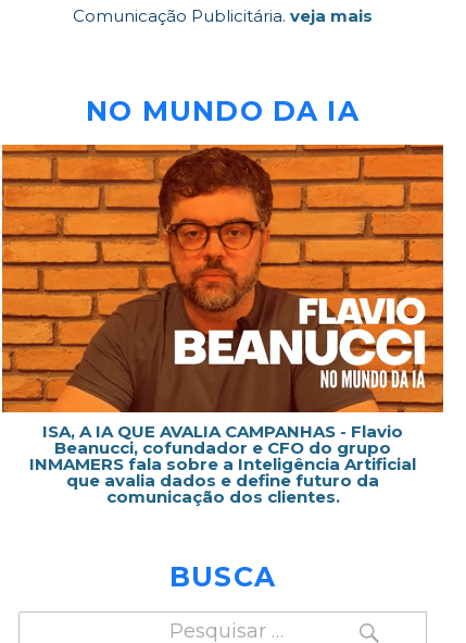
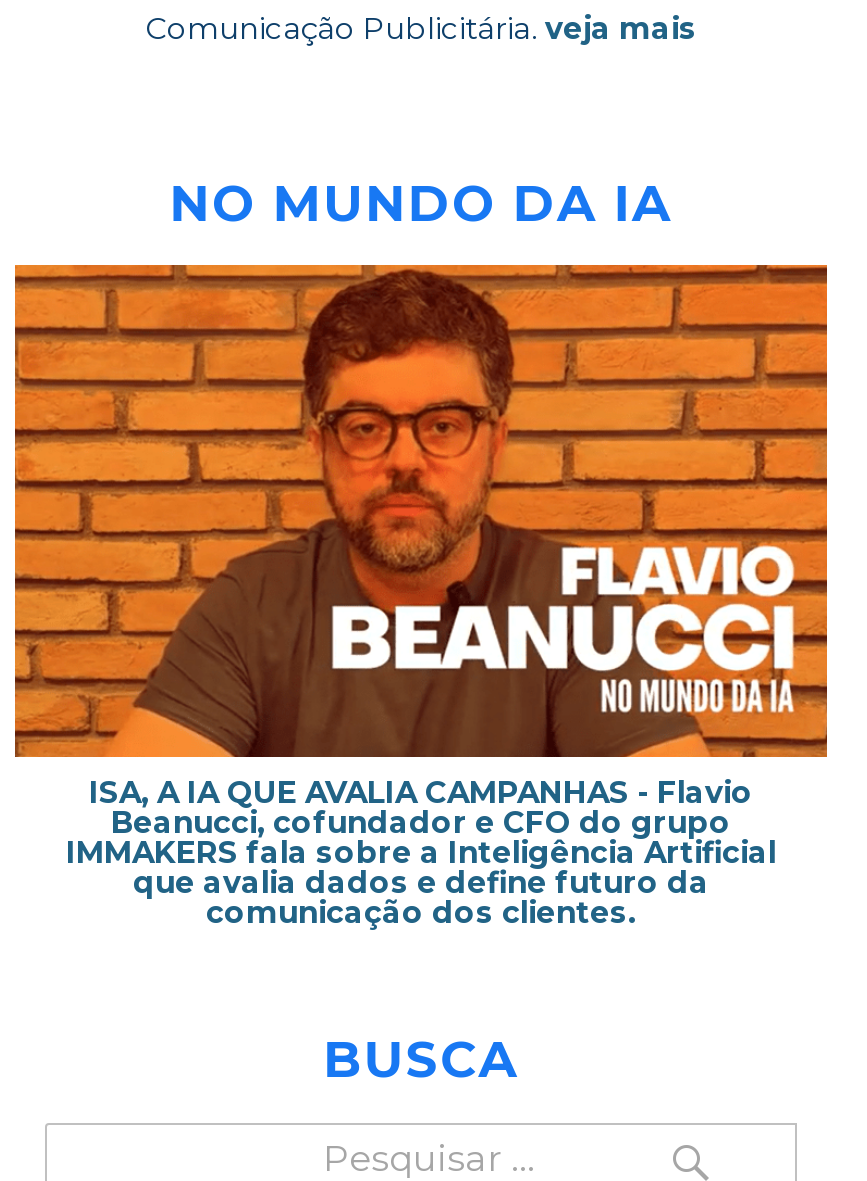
- INMAMERS fala sobre a Inteligência Artificial
+ IMMAKERS fala sobre a Inteligência Artificial
